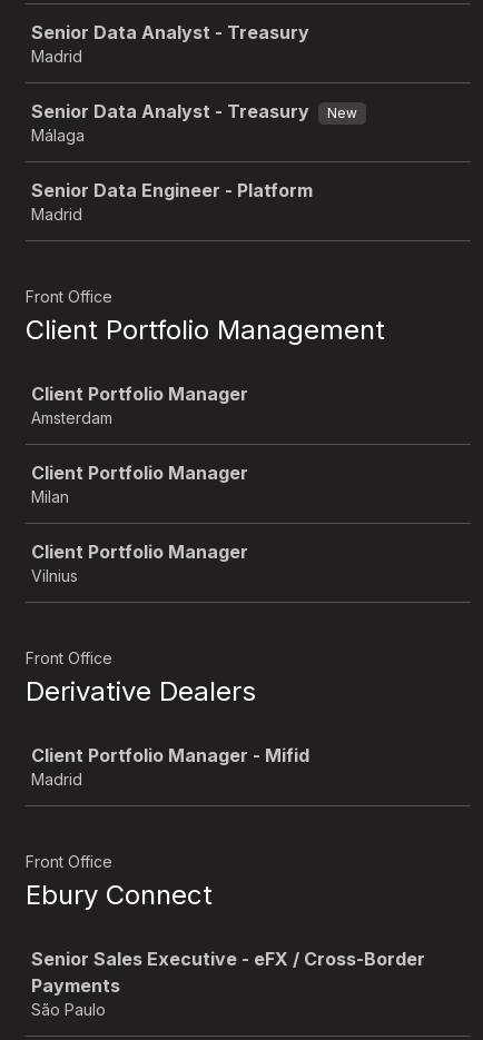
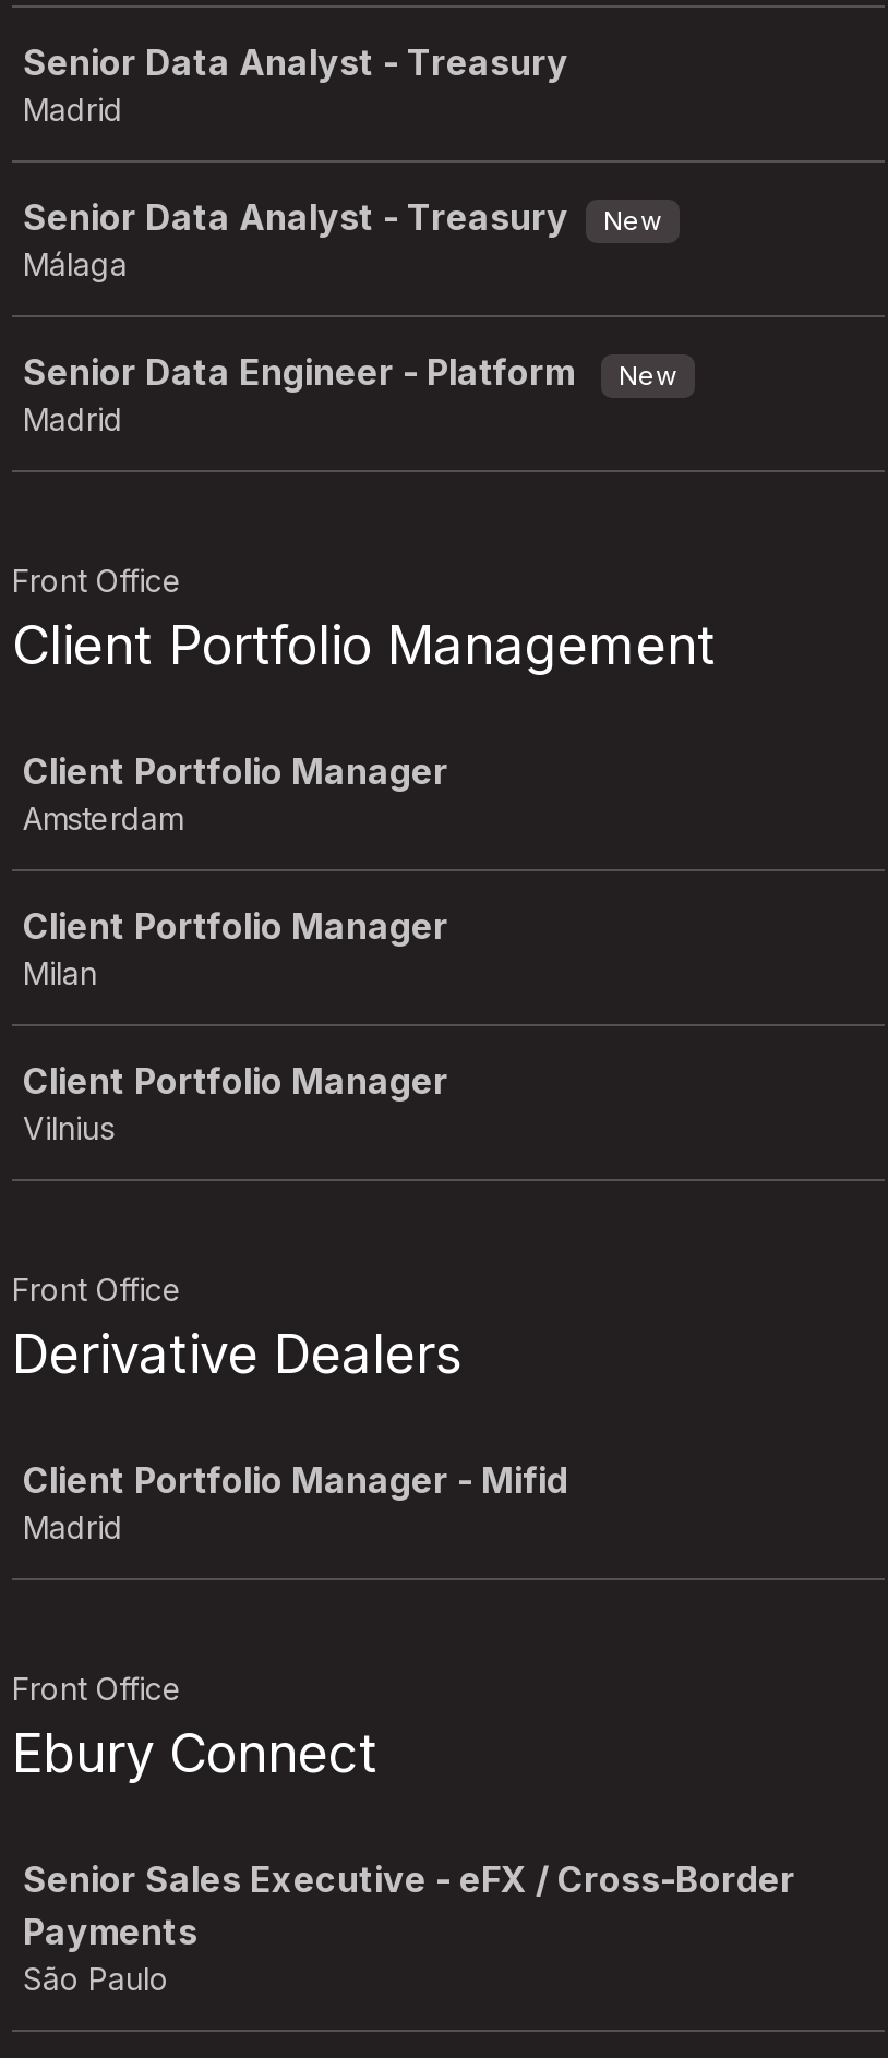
+ New
